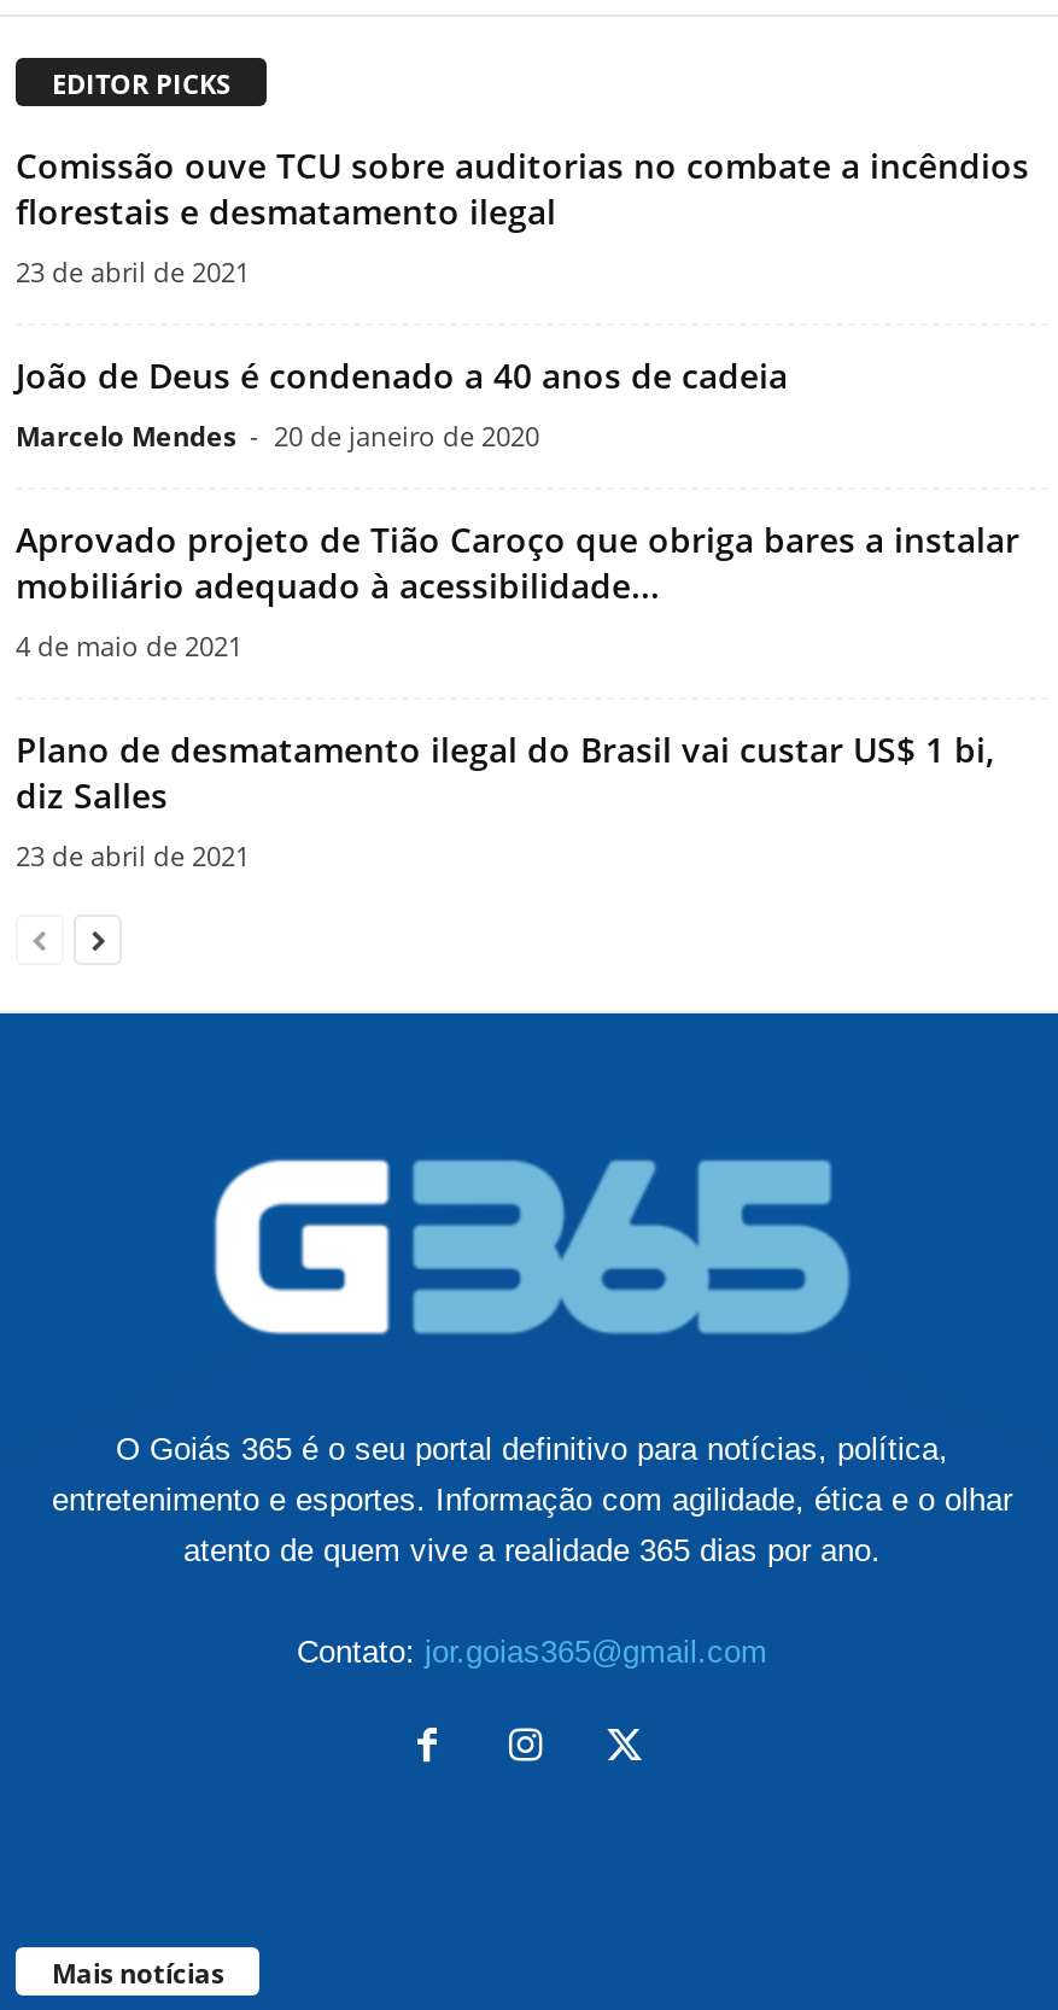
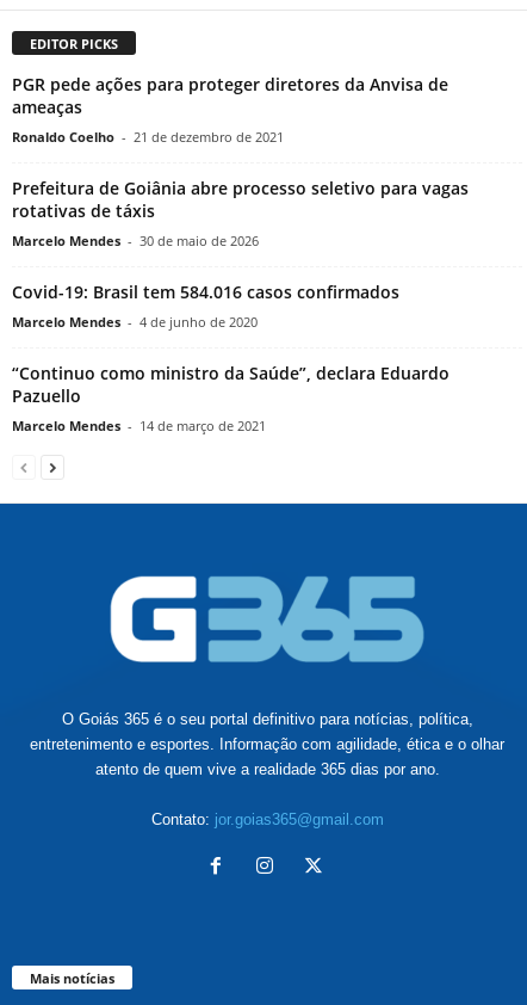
- Comissão ouve TCU sobre auditorias no combate a incêndios
- florestais e desmatamento ilegal
- 23 de abril de 2021
+ PGR pede ações para proteger diretores da Anvisa de
+ ameaças
+ Ronaldo Coelho - 21 de dezembro de 2021

- João de Deus é condenado a 40 anos de cadeia
- Marcelo Mendes - 20 de janeiro de 2020
+ Prefeitura de Goiânia abre processo seletivo para vagas
+ rotativas de táxis
+ Marcelo Mendes - 30 de maio de 2026

- Aprovado projeto de Tião Caroço que obriga bares a instalar
- mobiliário adequado à acessibilidade...
- 4 de maio de 2021
+ Covid-19: Brasil tem 584.016 casos confirmados
+ Marcelo Mendes - 4 de junho de 2020

- Plano de desmatamento ilegal do Brasil vai custar US$ 1 bi,
- diz Salles
- 23 de abril de 2021
+ “Continuo como ministro da Saúde”, declara Eduardo
+ Pazuello
+ Marcelo Mendes - 14 de março de 2021
